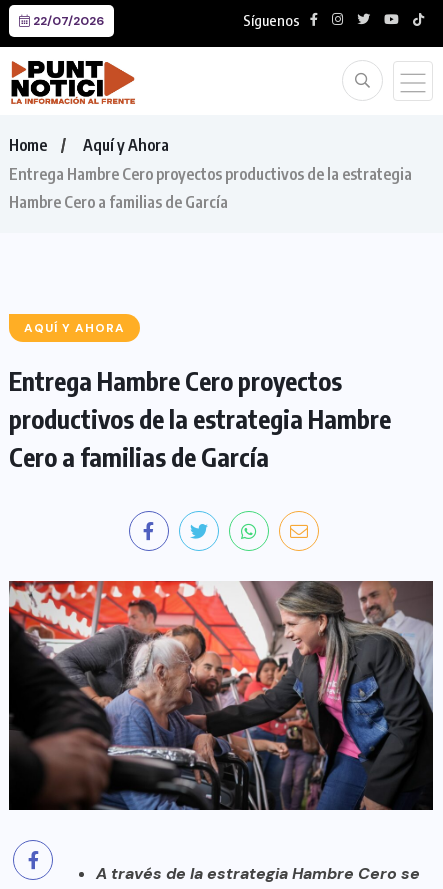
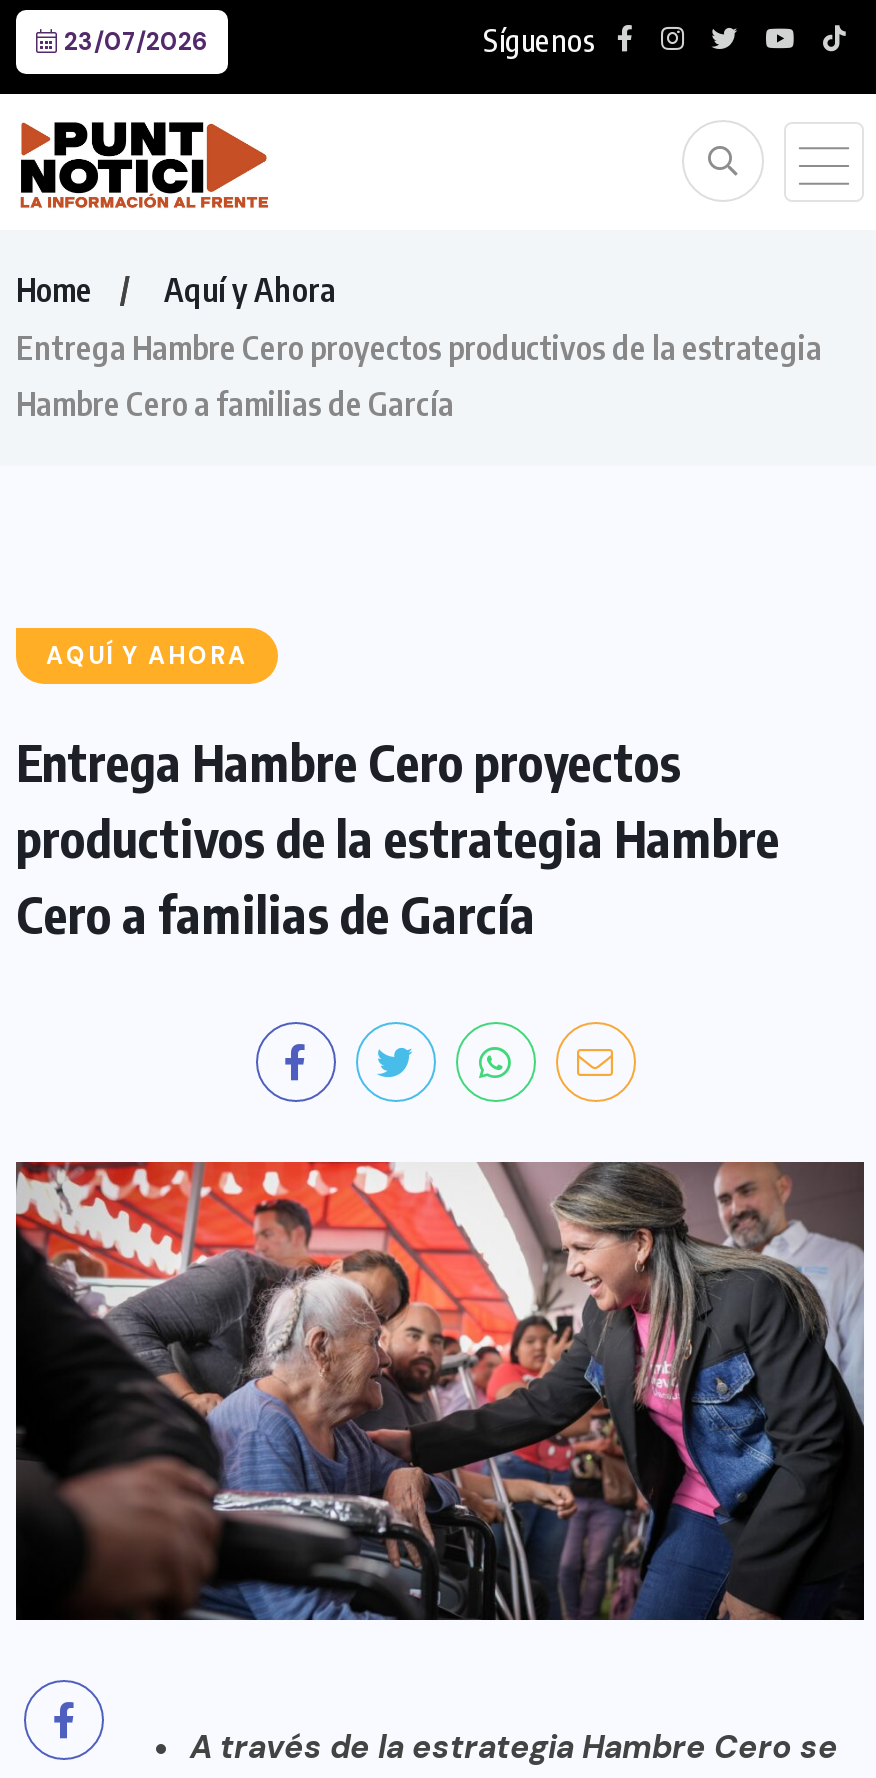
- 22/07/2026
+ 23/07/2026
